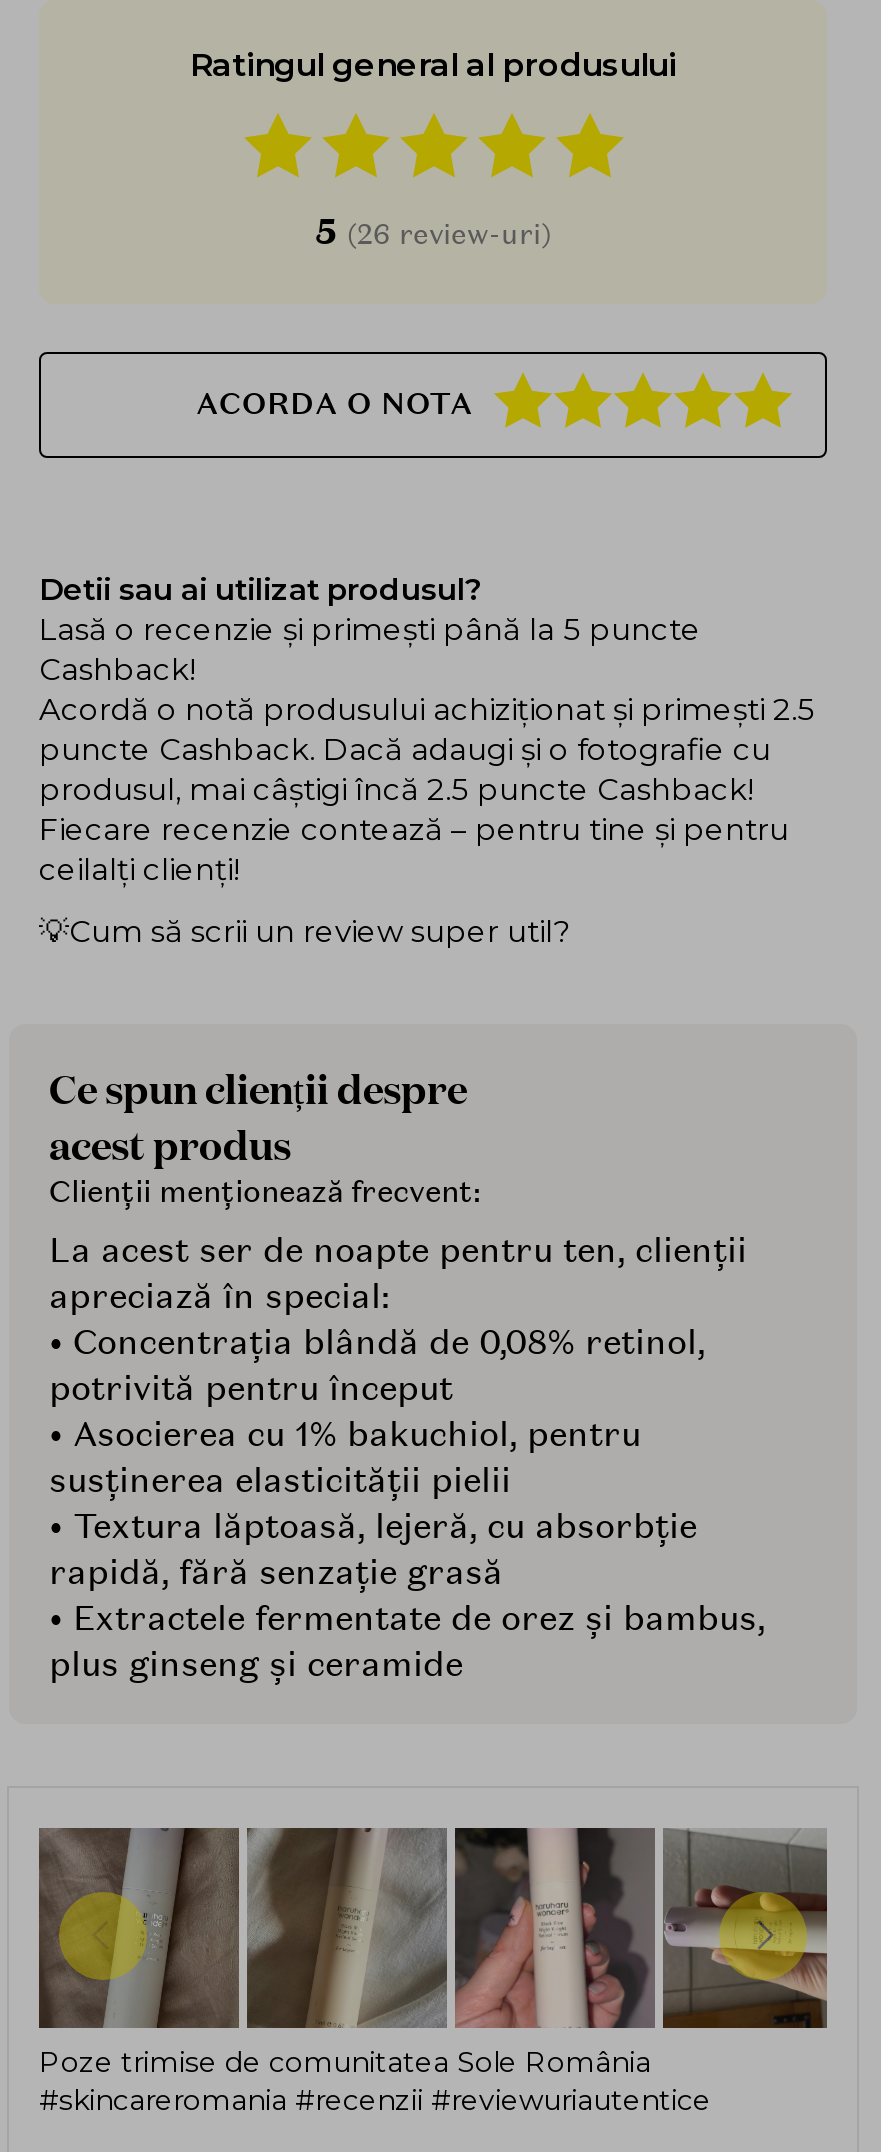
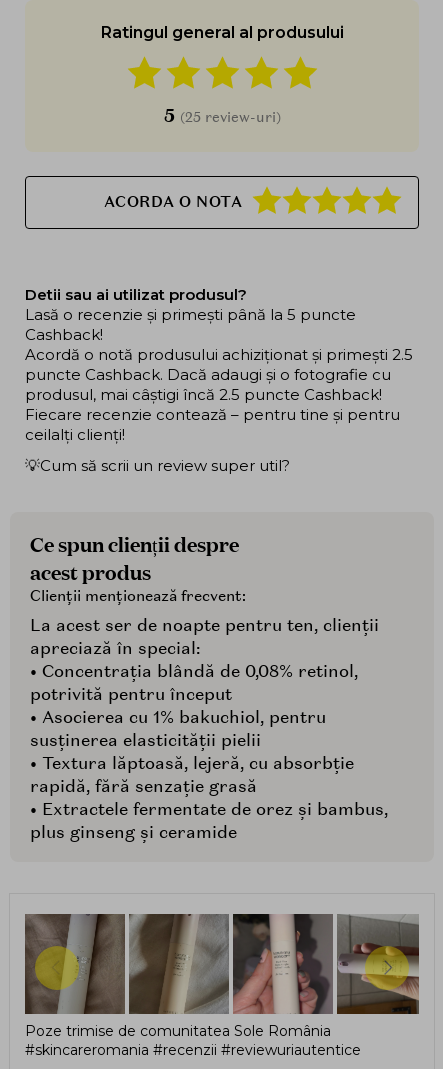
- 5 (26 review-uri)
+ 5 (25 review-uri)
